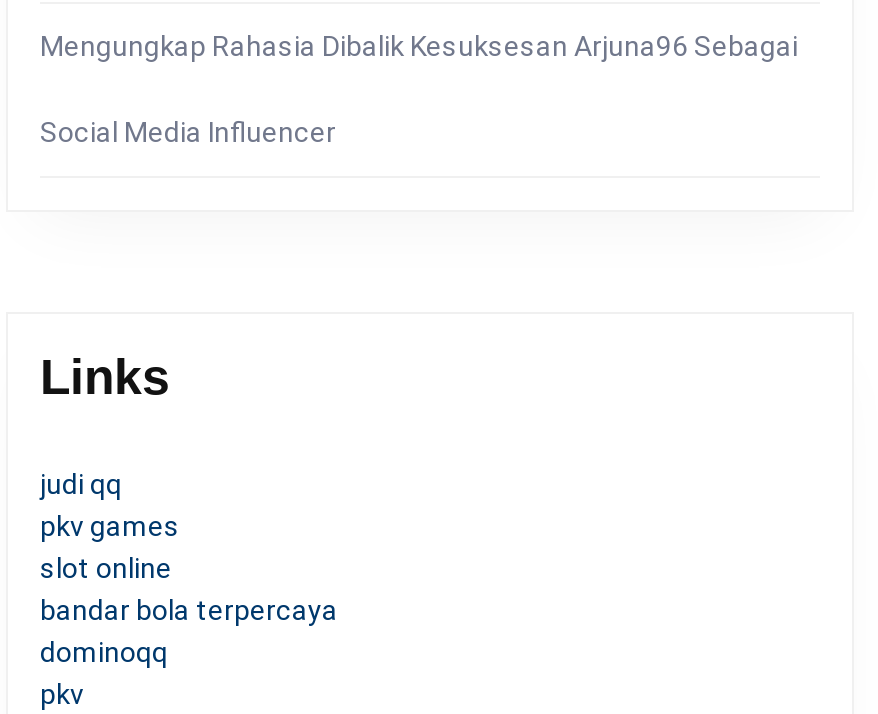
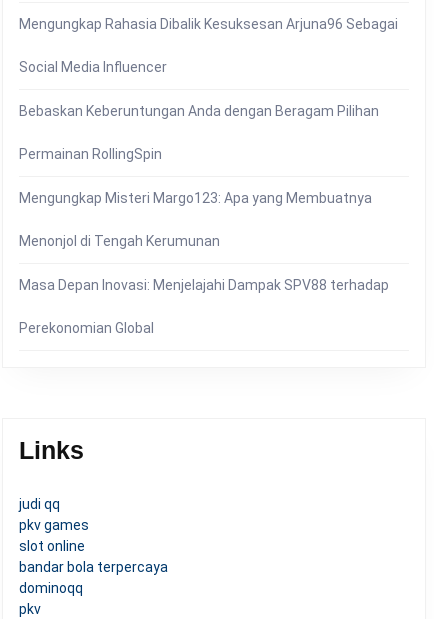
+ Bebaskan Keberuntungan Anda dengan Beragam Pilihan
+ Permainan RollingSpin
+ Mengungkap Misteri Margo123: Apa yang Membuatnya
+ Menonjol di Tengah Kerumunan
+ Masa Depan Inovasi: Menjelajahi Dampak SPV88 terhadap
+ Perekonomian Global
